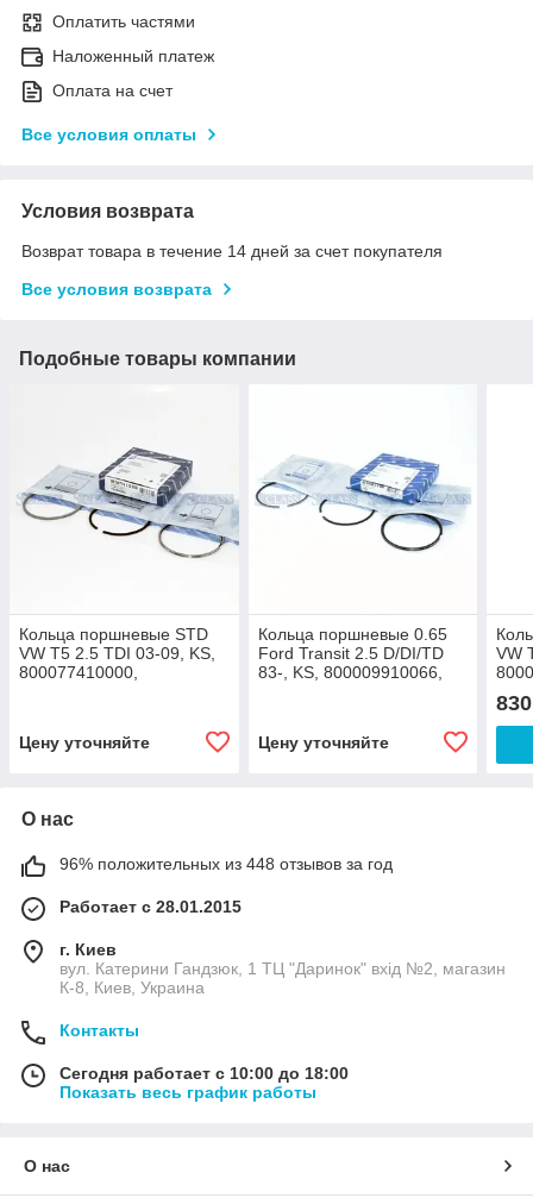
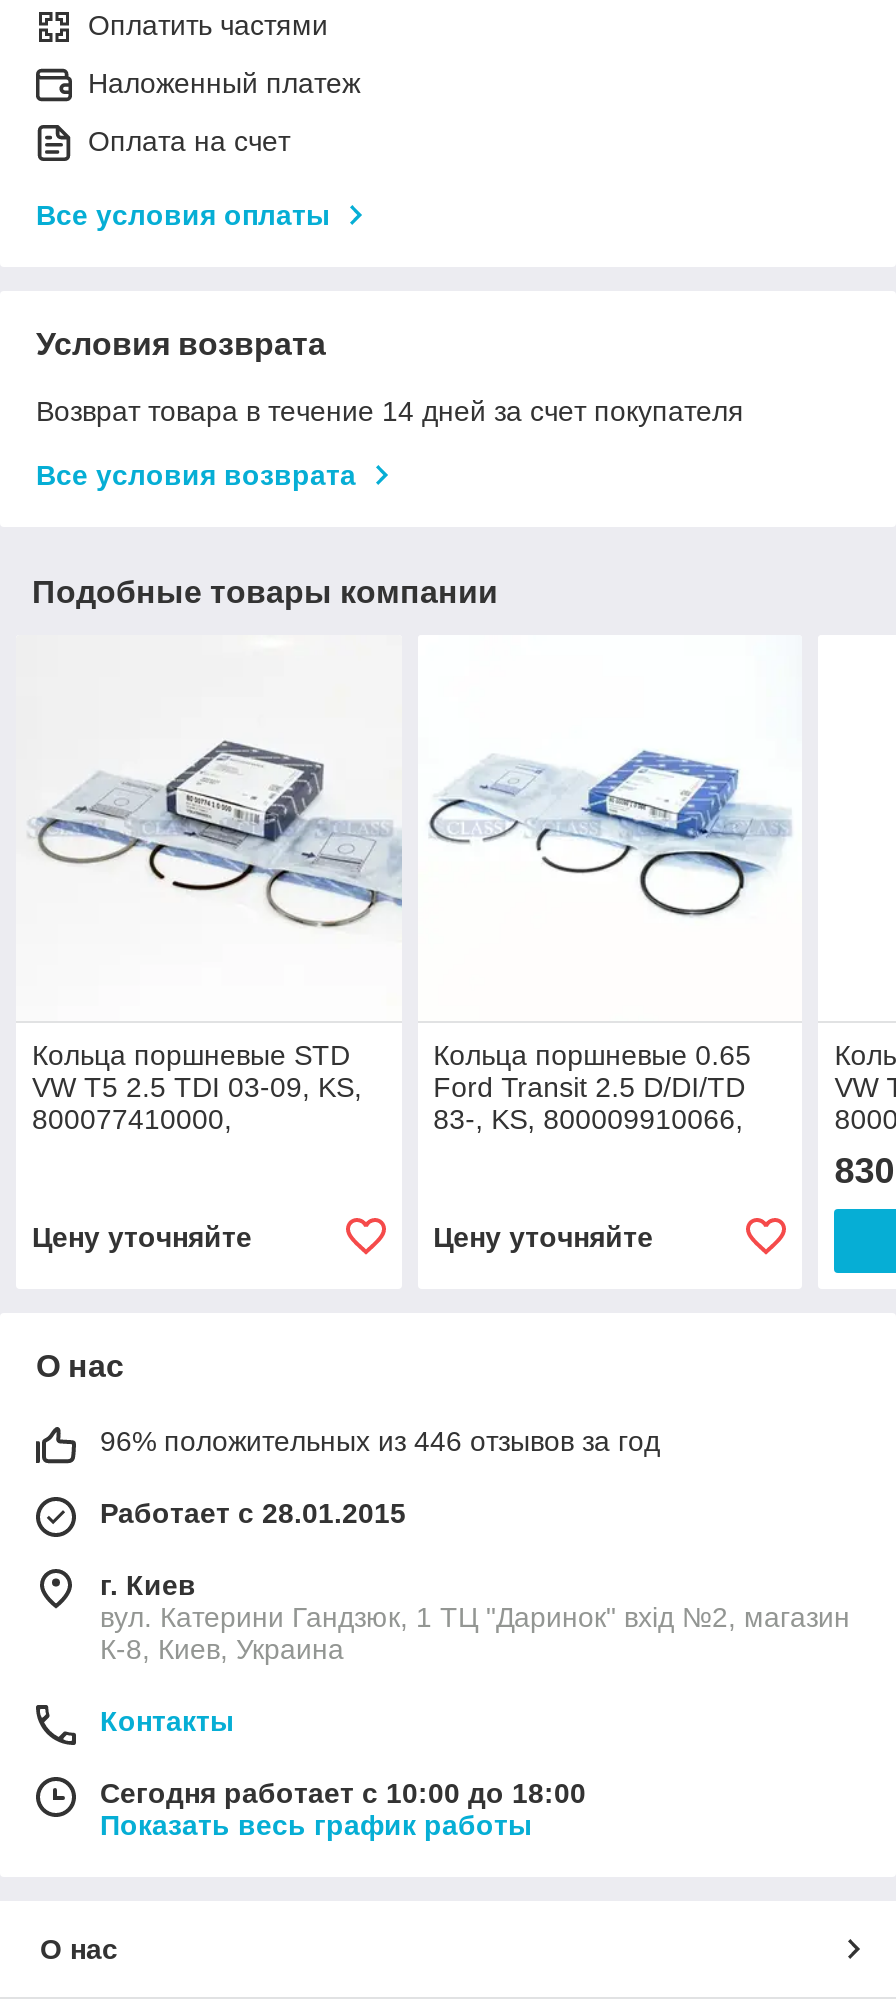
- 96% положительных из 448 отзывов за год
+ 96% положительных из 446 отзывов за год
